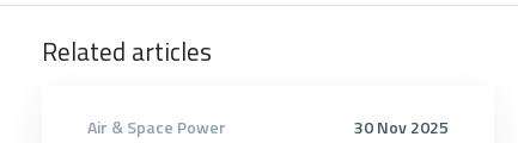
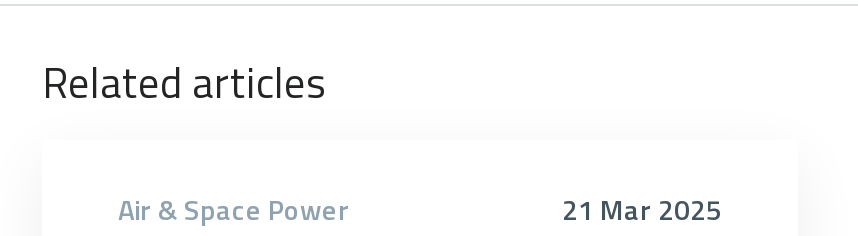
- 30 Nov 2025
+ 21 Mar 2025
